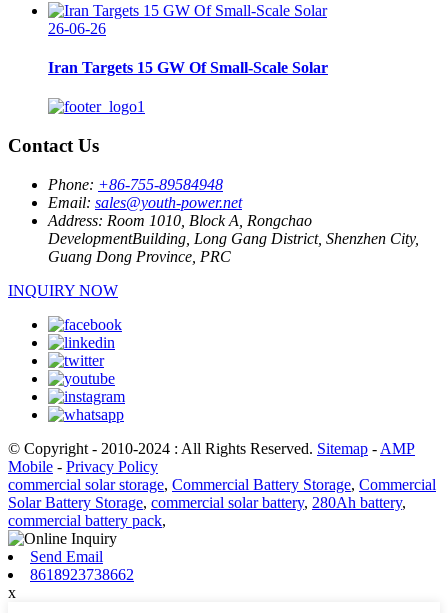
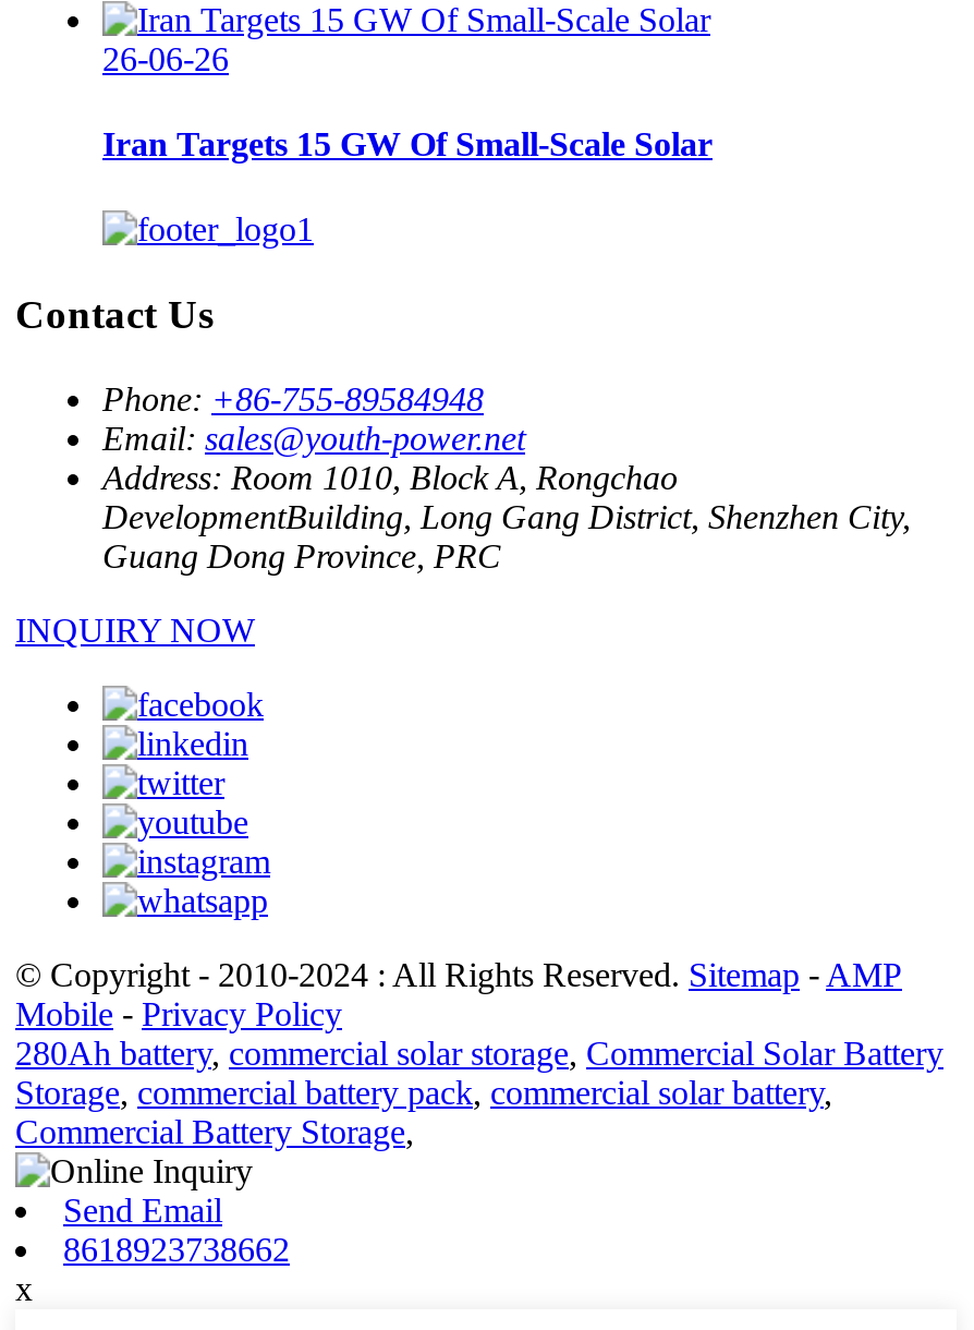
- commercial solar storage, Commercial Battery Storage, Commercial
- Solar Battery Storage, commercial solar battery, 280Ah battery,
- commercial battery pack,
+ 280Ah battery, commercial solar storage, Commercial Solar Battery
+ Storage, commercial battery pack, commercial solar battery,
+ Commercial Battery Storage,
